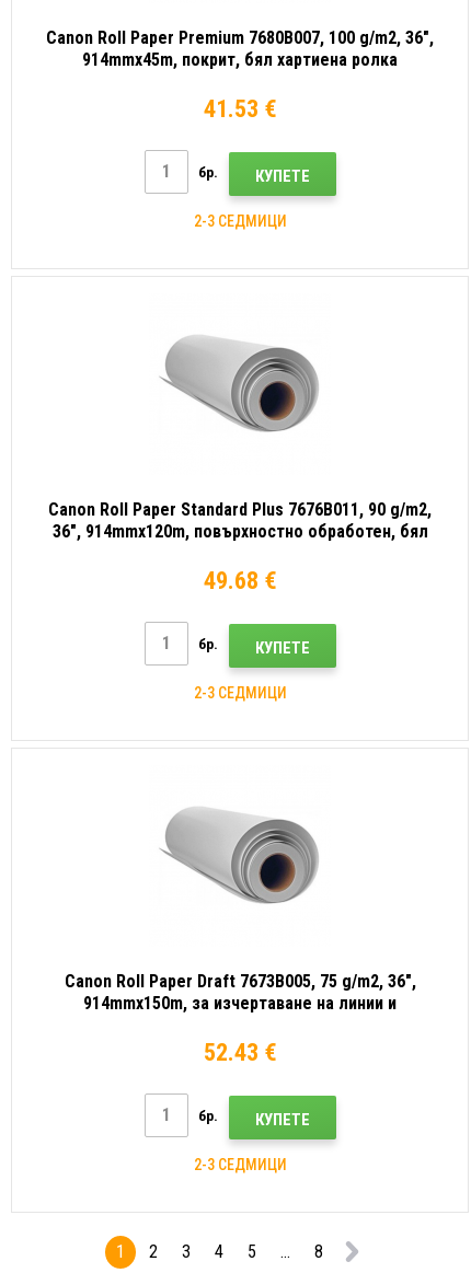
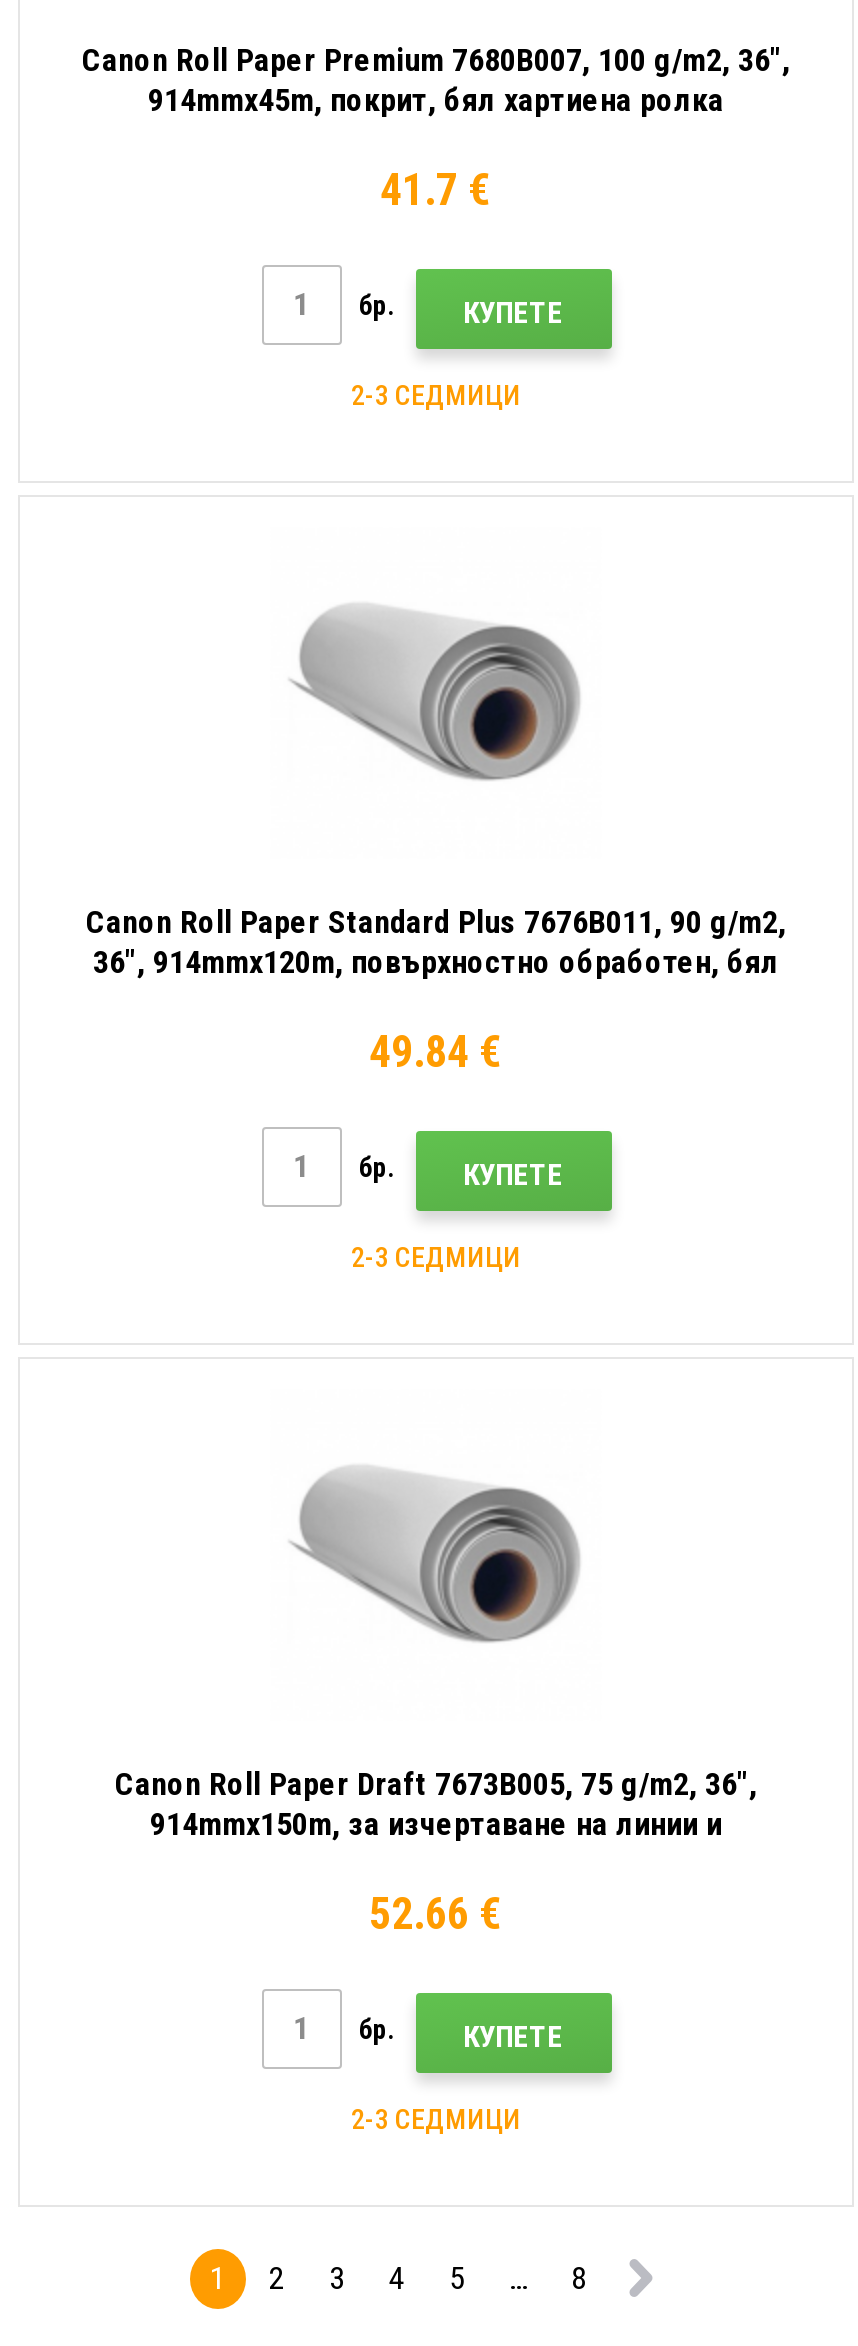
- 41.53 €
+ 41.7 €

- 49.68 €
+ 49.84 €

- 52.43 €
+ 52.66 €
